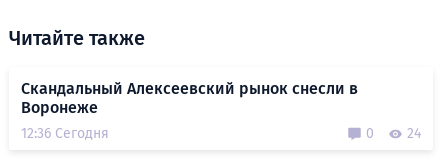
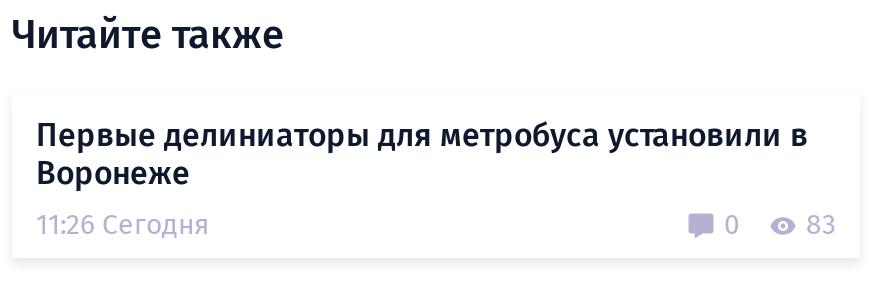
- Скандальный Алексеевский рынок снесли в
+ Первые делиниаторы для метробуса установили в

- 12:36 Сегодня
+ 11:26 Сегодня

- 0 24
+ 0 83
